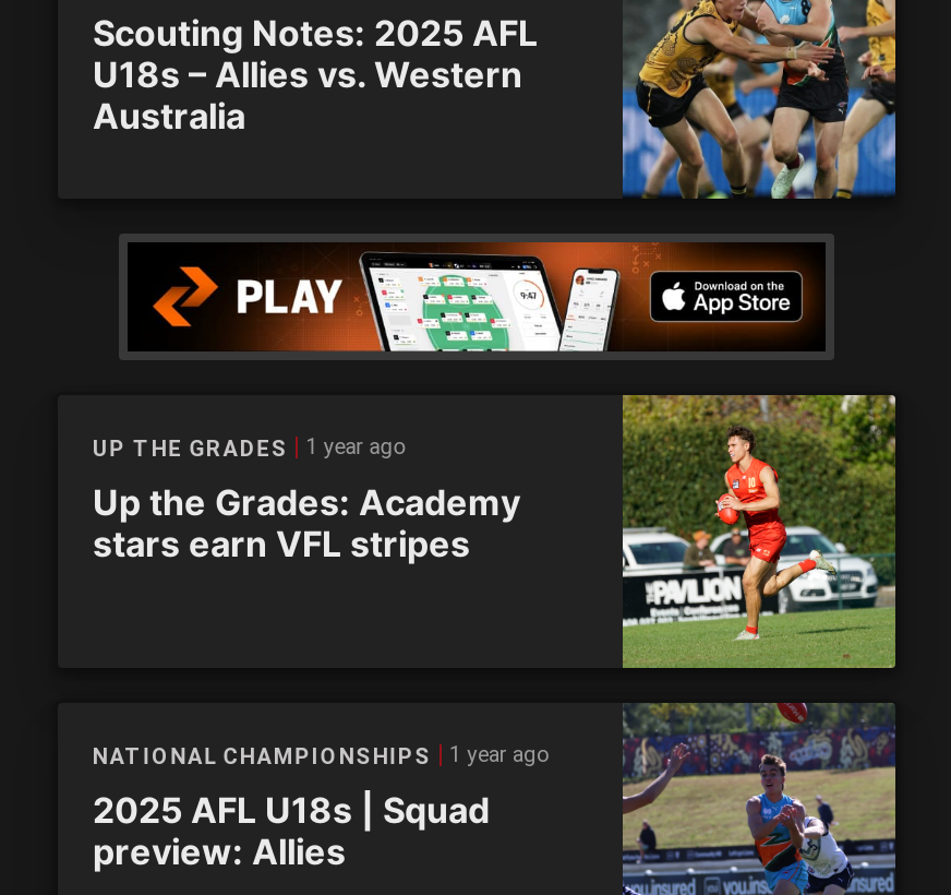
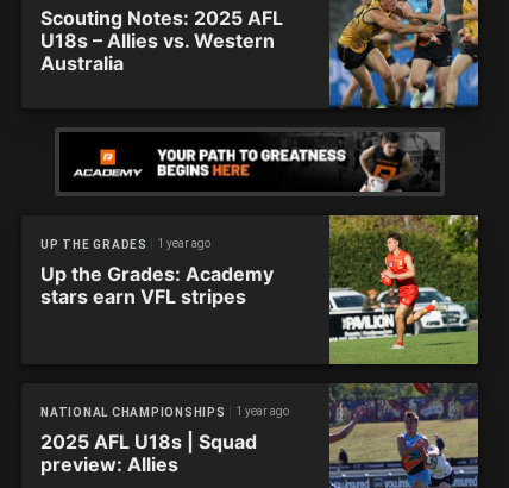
- [image]
+ [image]
